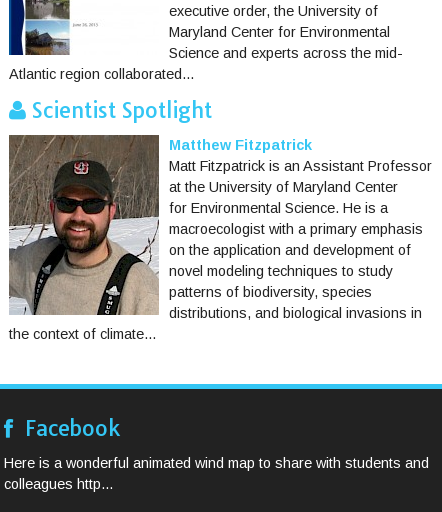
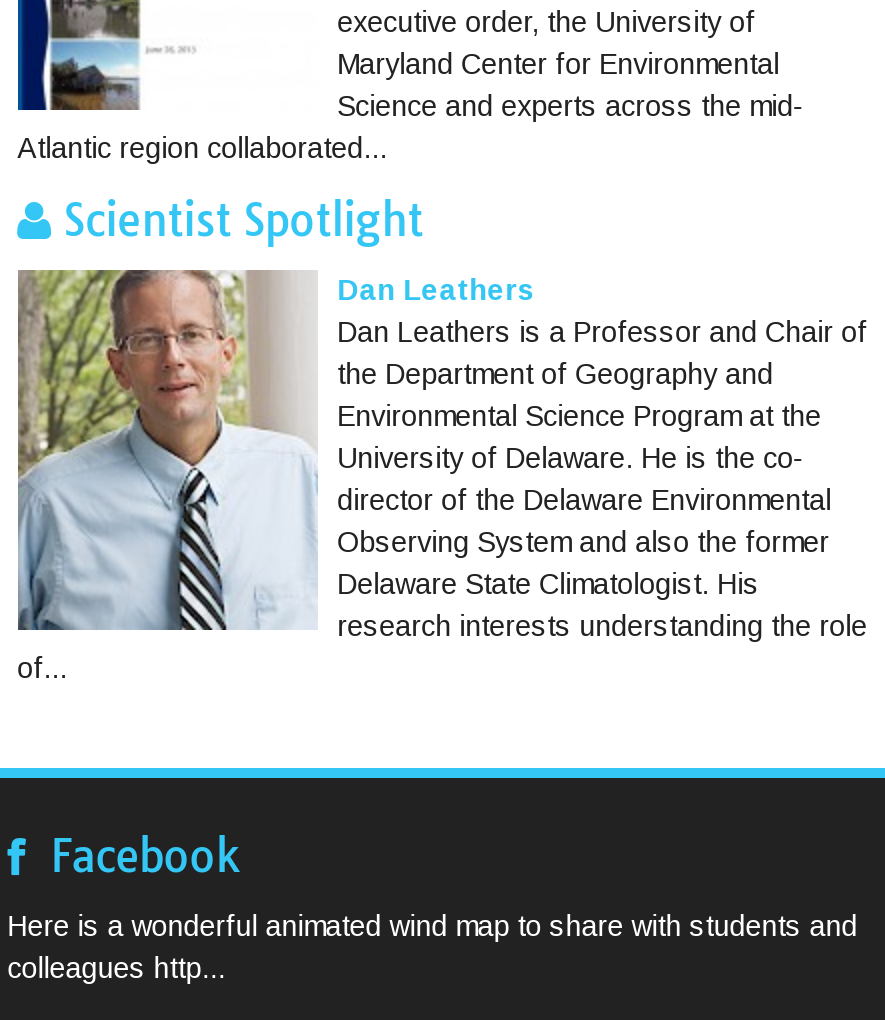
- [image]
- Matthew Fitzpatrick
- Matt Fitzpatrick is an Assistant Professor
- at the University of Maryland Center
- for Environmental Science. He is a
- macroecologist with a primary emphasis
- on the application and development of
- novel modeling techniques to study
- patterns of biodiversity, species
- distributions, and biological invasions in
- the context of climate...
+ [image]
+ Dan Leathers
+ Dan Leathers is a Professor and Chair of
+ the Department of Geography and
+ Environmental Science Program at the
+ University of Delaware. He is the co-
+ director of the Delaware Environmental
+ Observing System and also the former
+ Delaware State Climatologist. His
+ research interests understanding the role
+ of...
